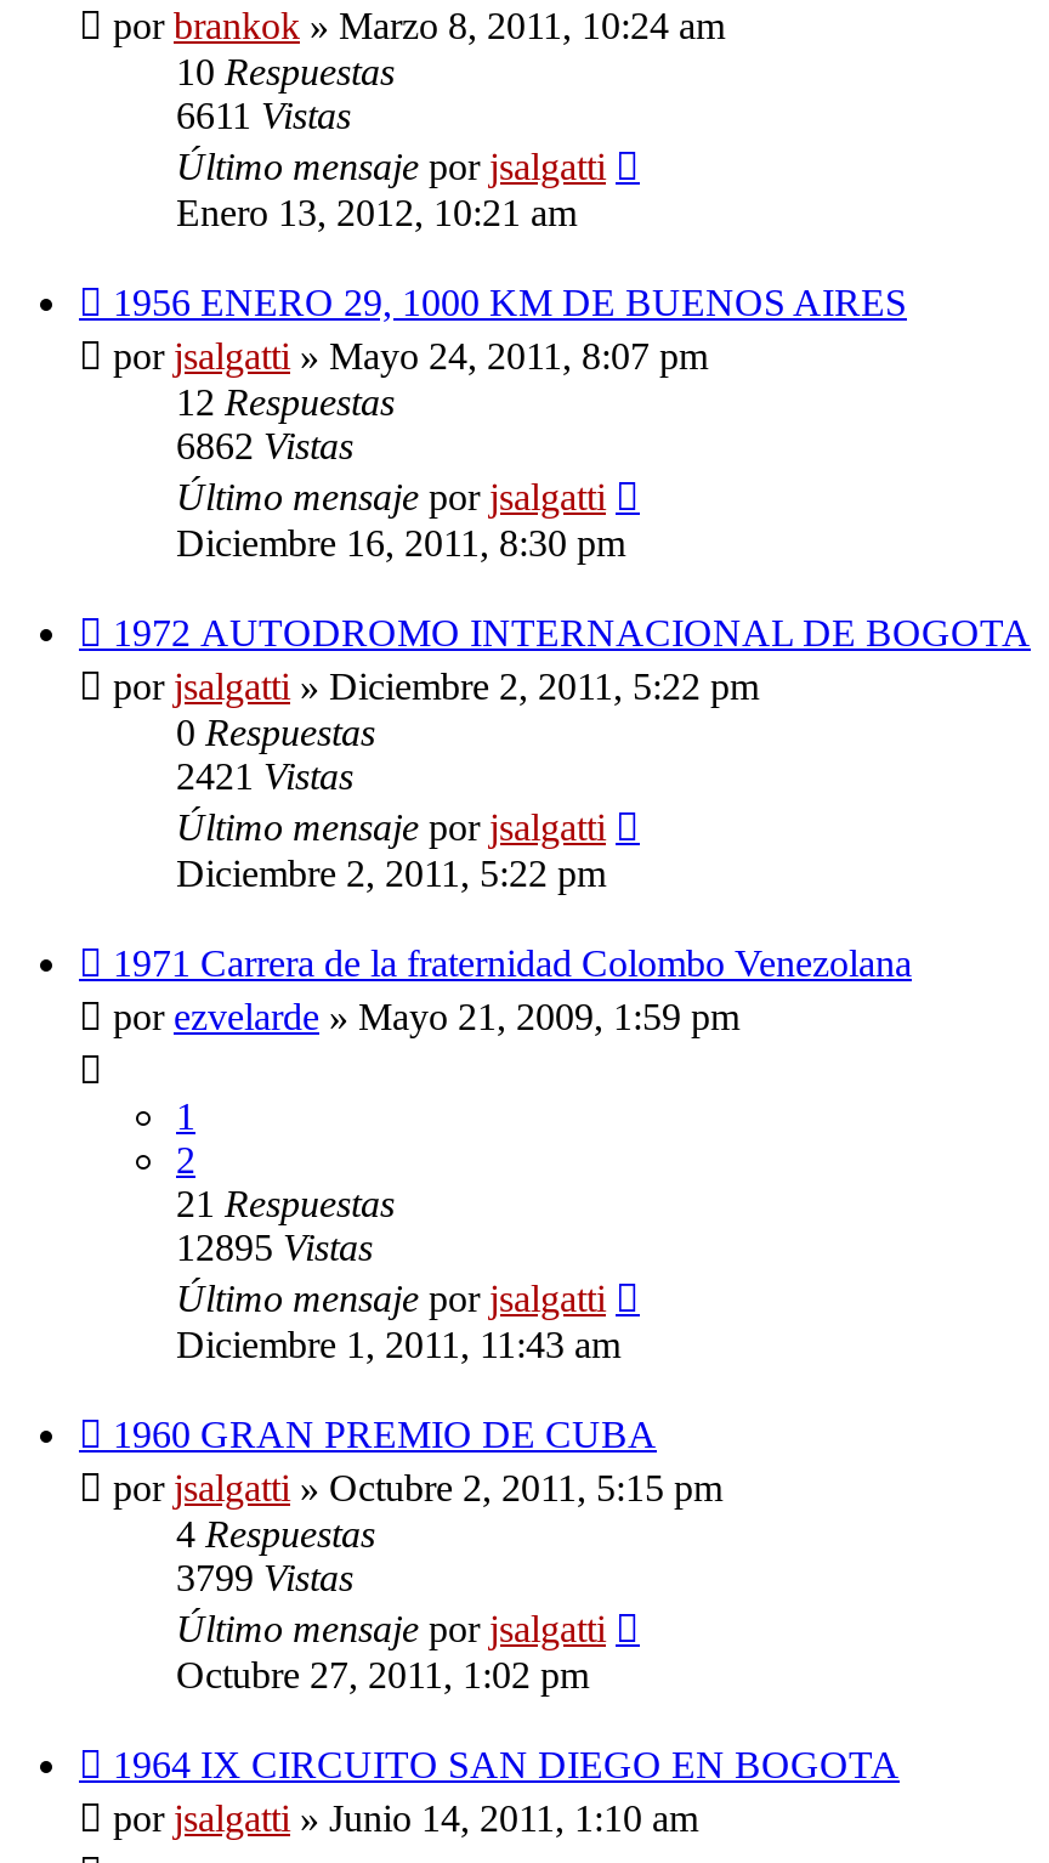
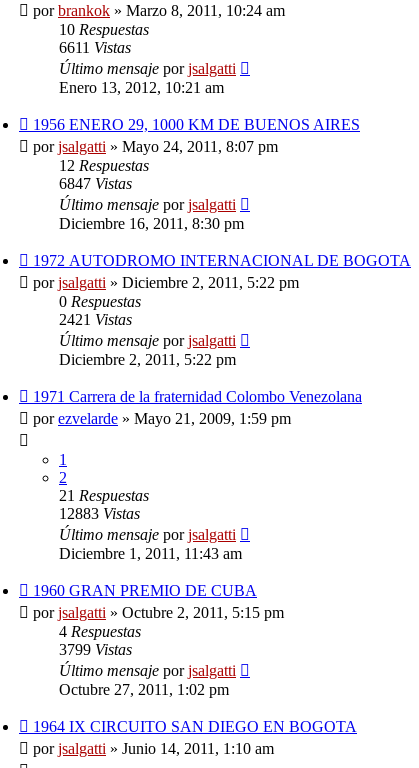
- 6862 Vistas
+ 6847 Vistas

- 12895Vistas
+ 12883Vistas
